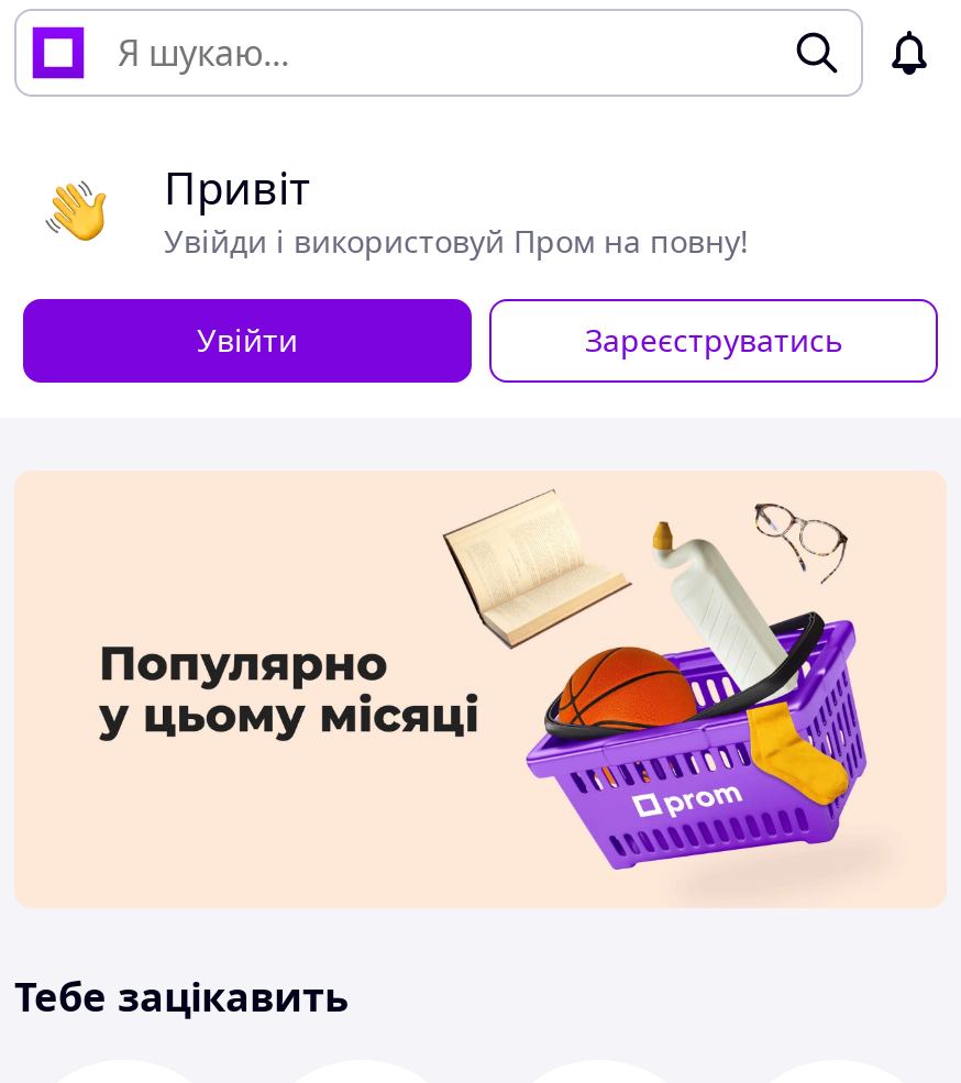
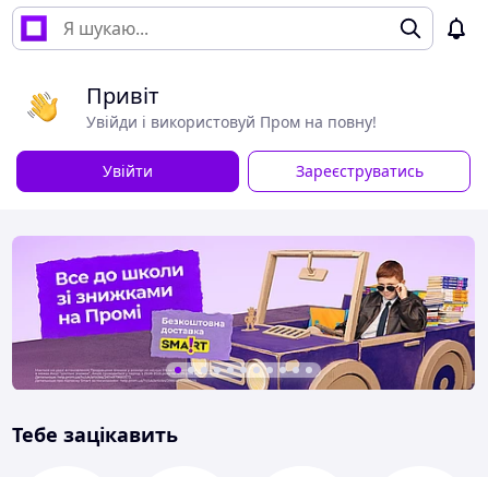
- [image]
+ [image]
